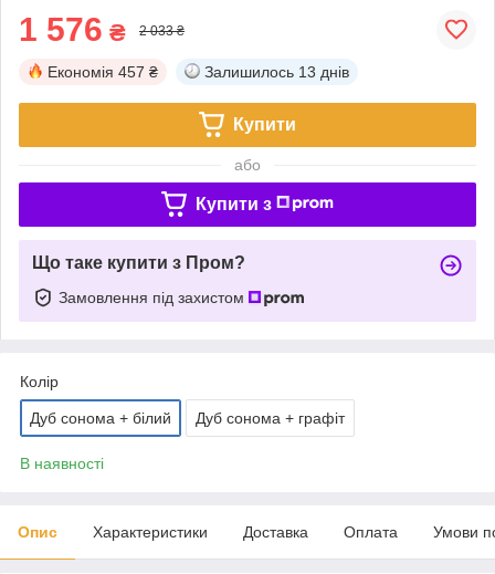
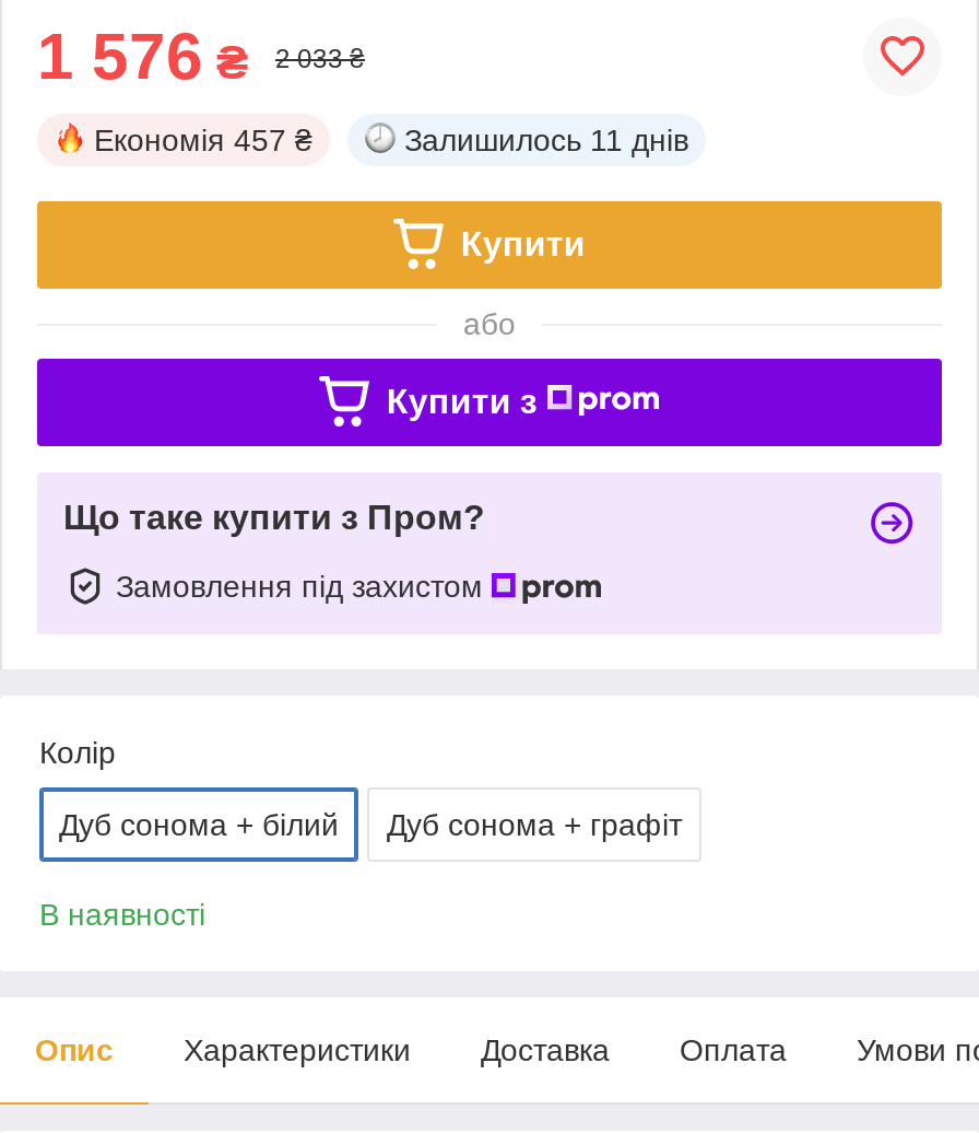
- Залишилось 13 днів
+ Залишилось 11 днів
